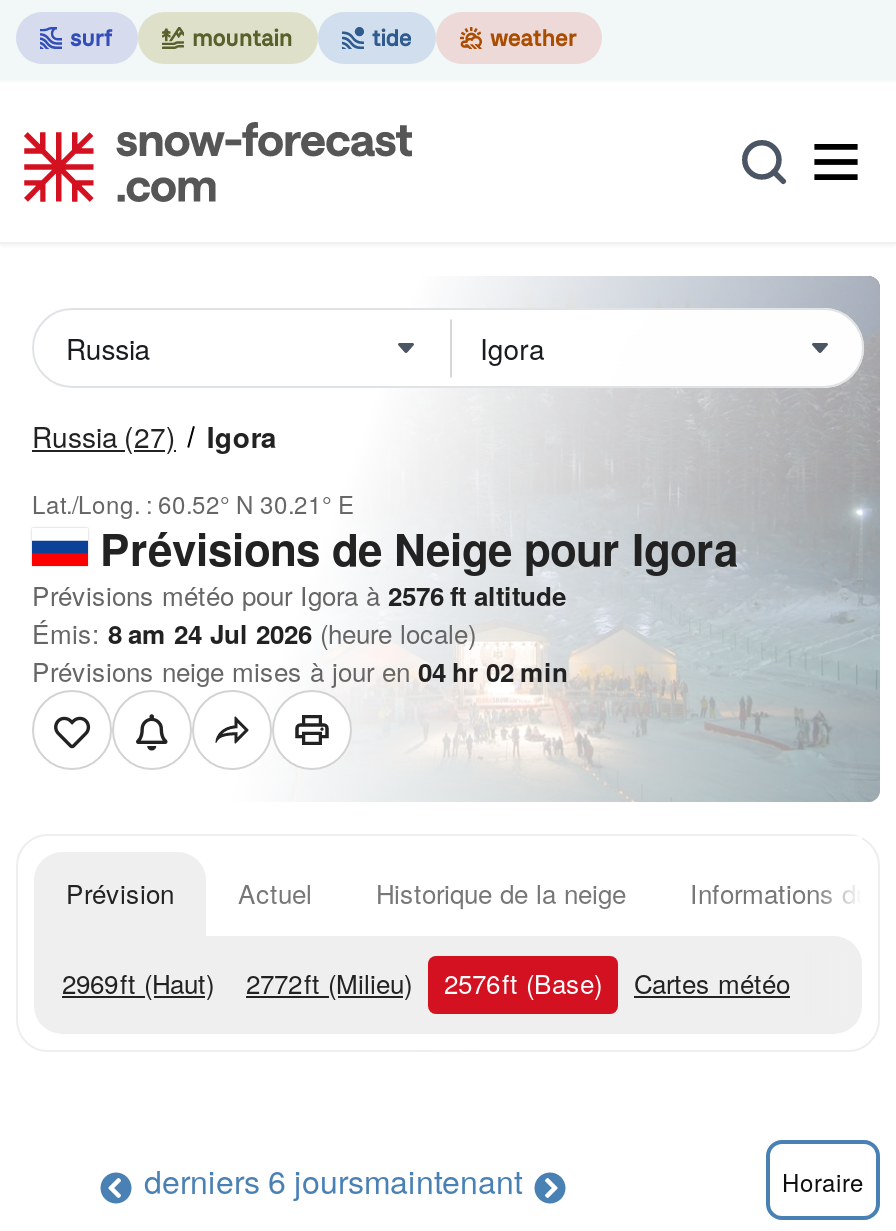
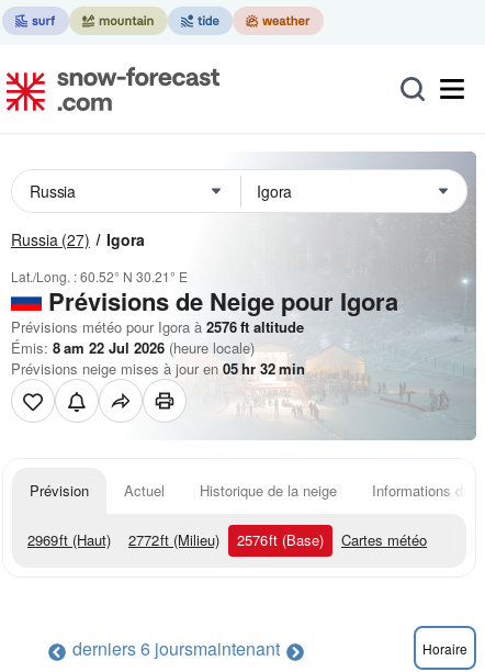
- Émis: 8 am 24 Jul 2026 (heure locale)
+ Émis: 8 am 22 Jul 2026 (heure locale)

- Prévisions neige mises à jour en 04 hr 02 min
+ Prévisions neige mises à jour en 05 hr 32 min
